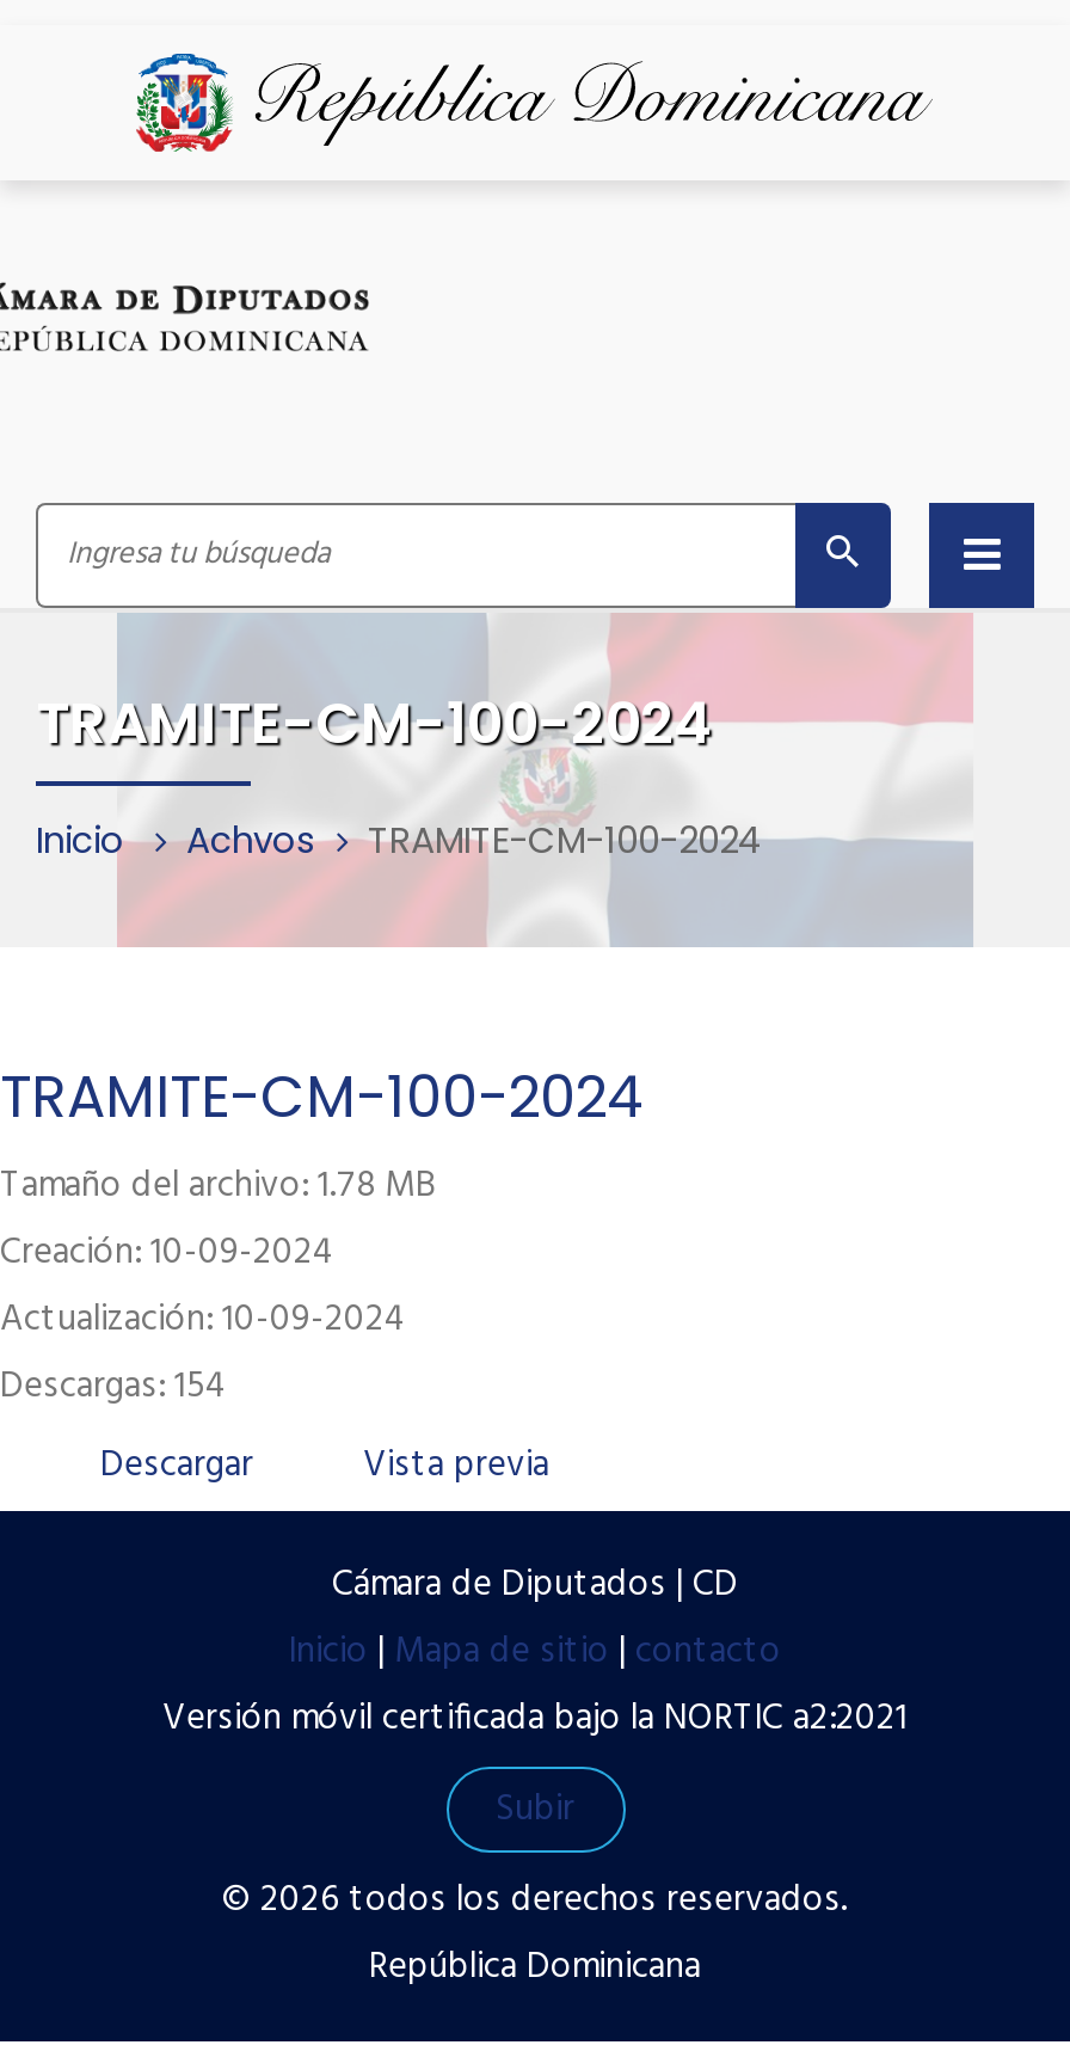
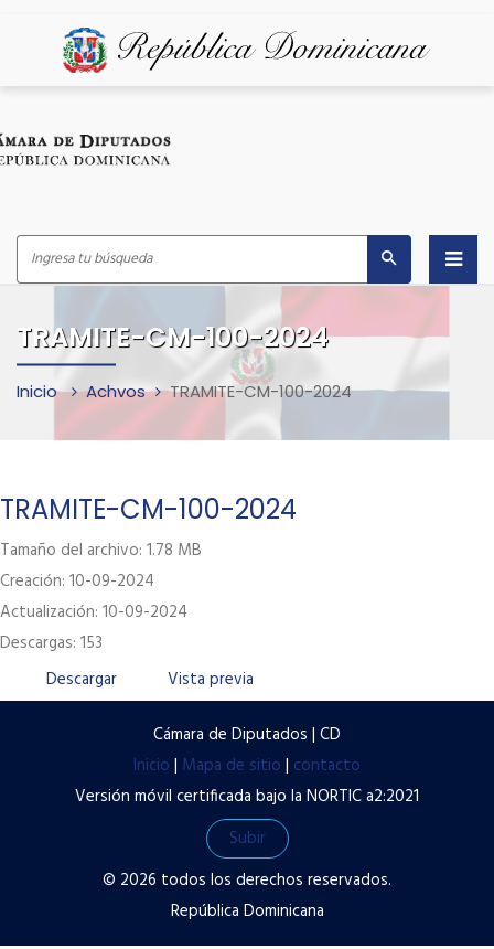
- Descargas: 154
+ Descargas: 153
